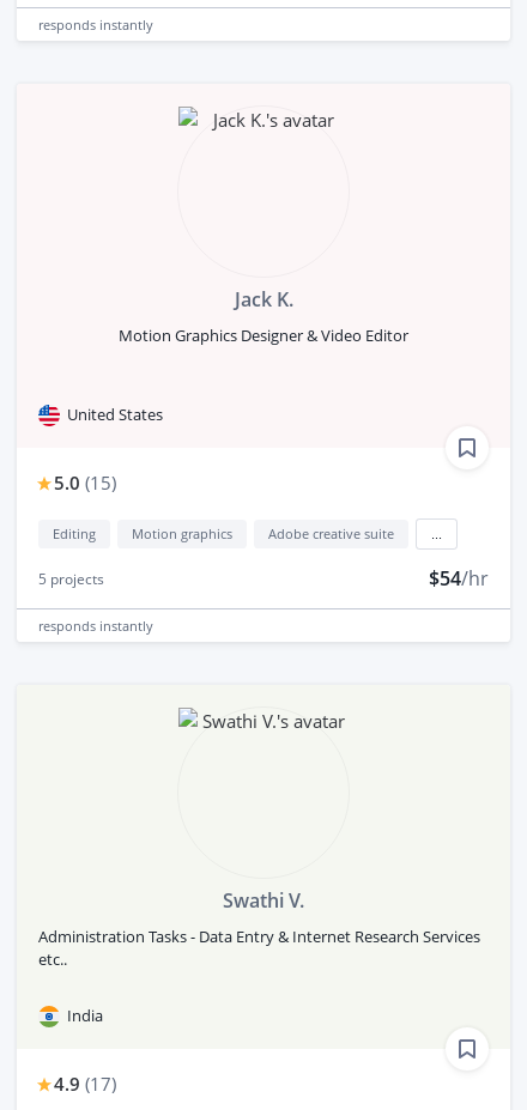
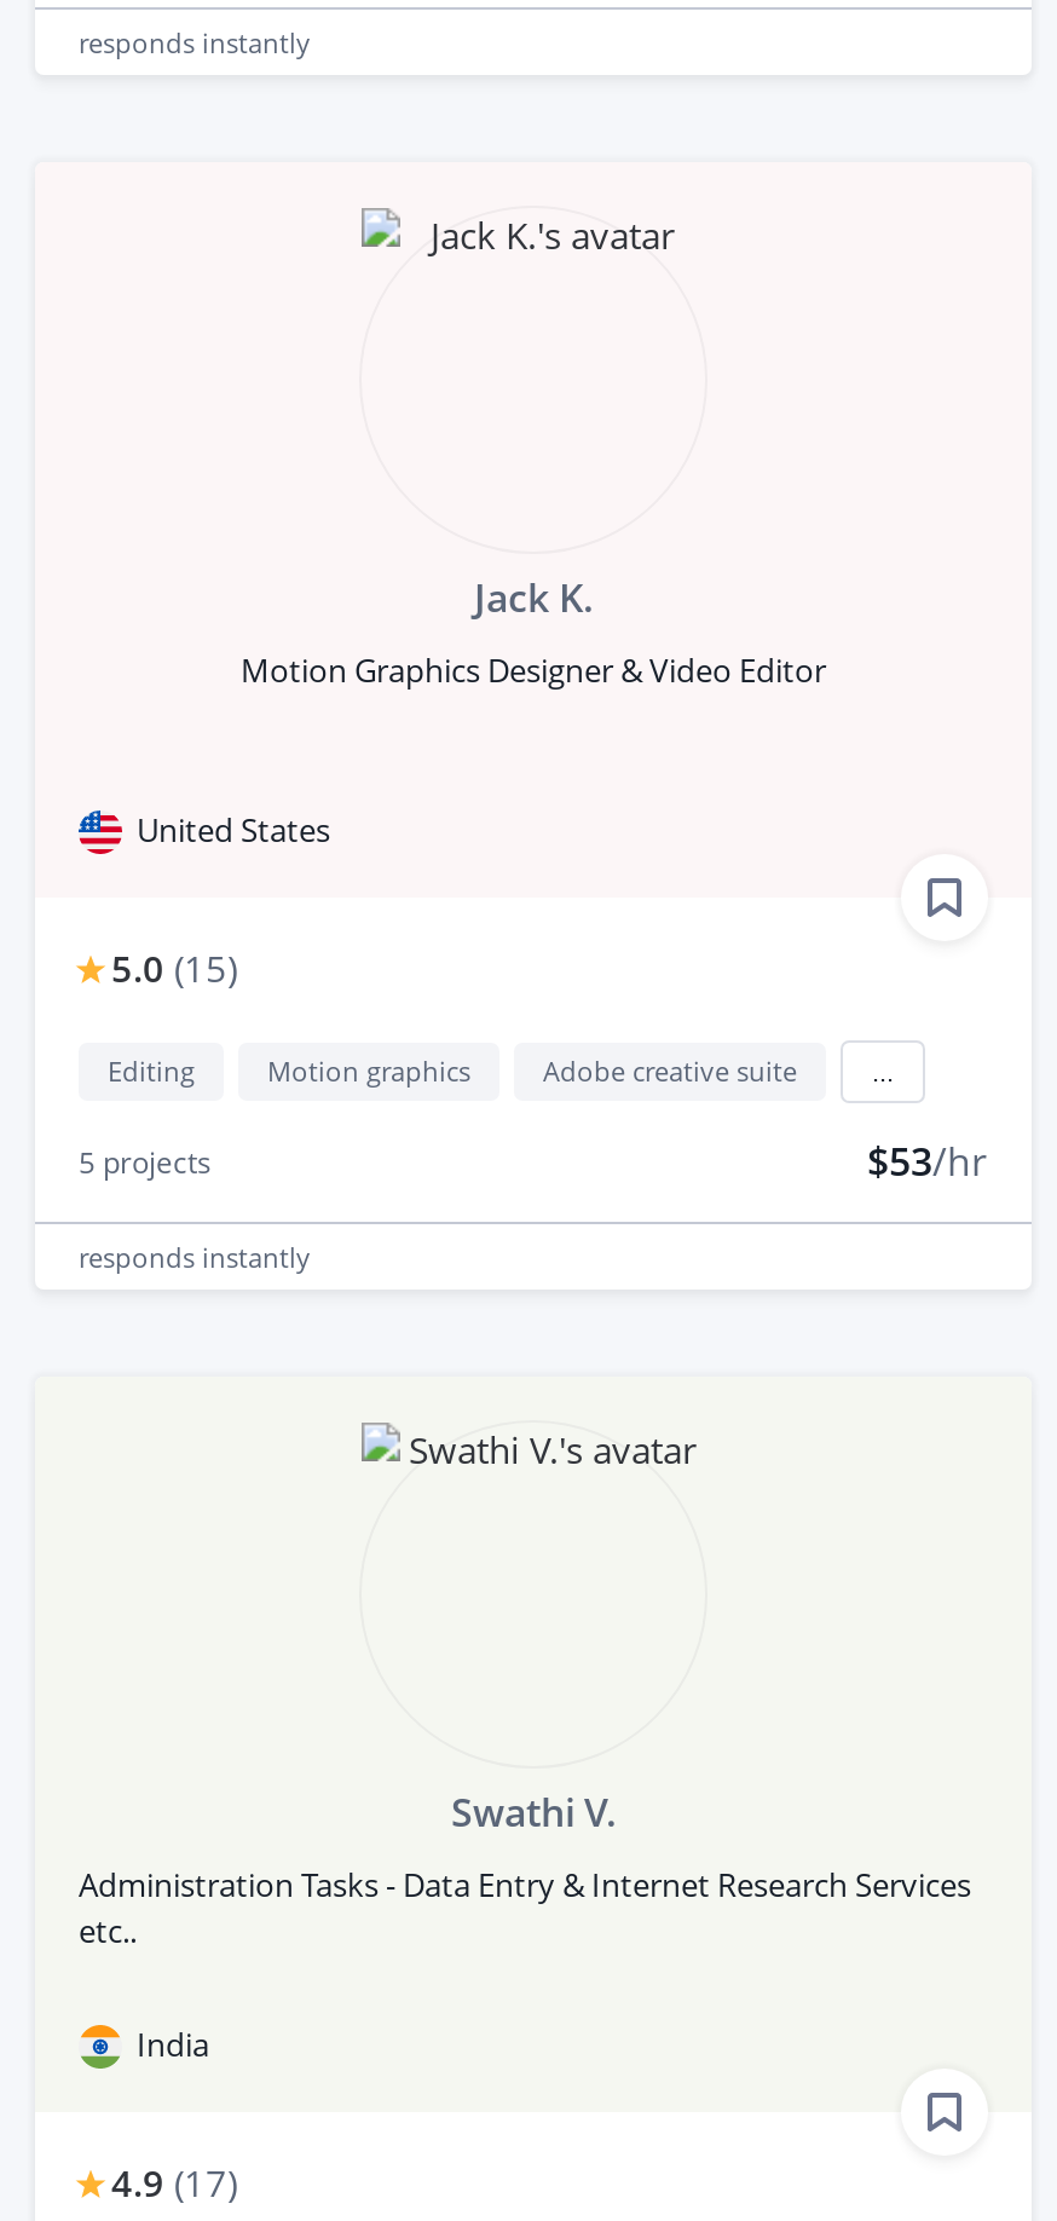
- $54/hr
+ $53/hr
